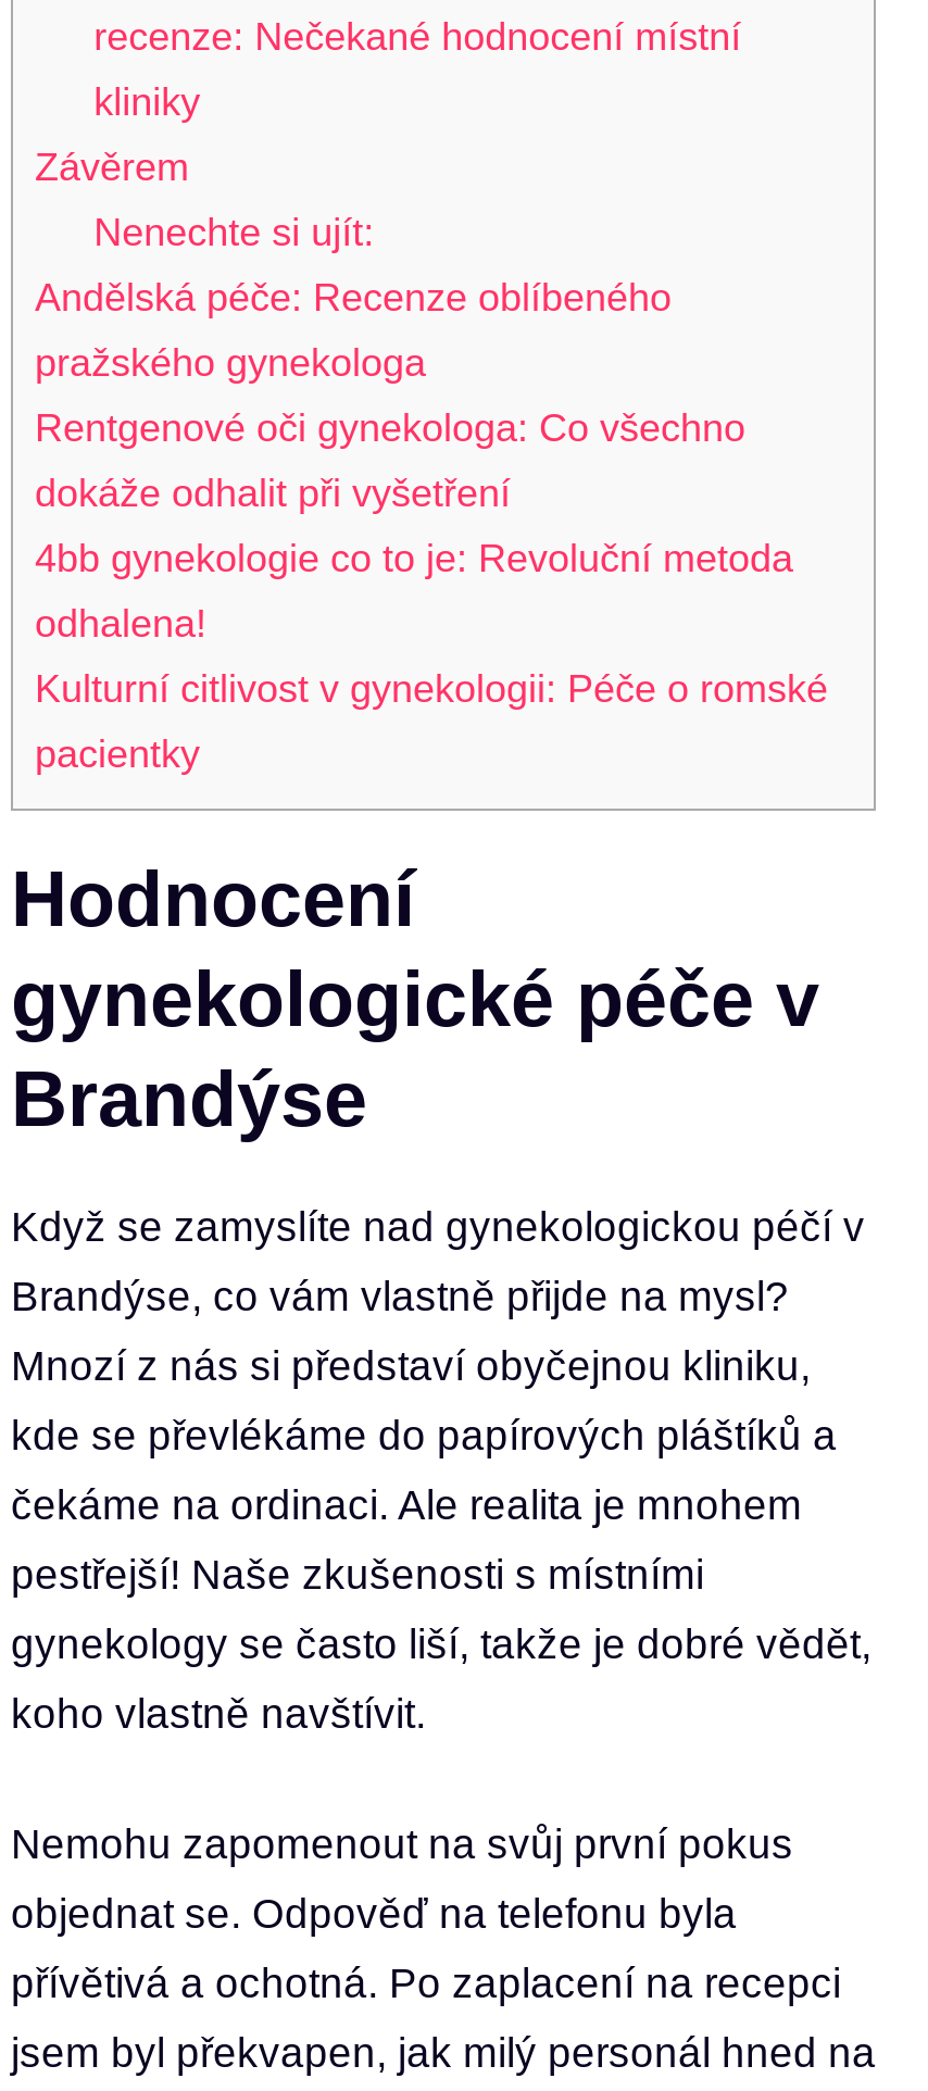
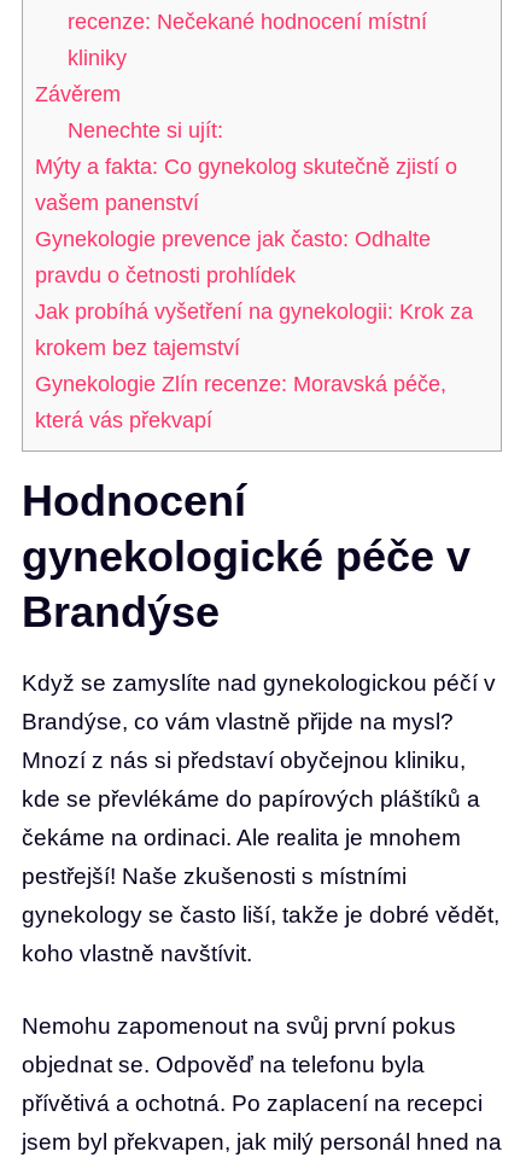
- Andělská péče: Recenze oblíbeného
+ Mýty a fakta: Co gynekolog skutečně zjistí o

- pražského gynekologa
+ vašem panenství

- Rentgenové oči gynekologa: Co všechno
+ Gynekologie prevence jak často: Odhalte

- dokáže odhalit při vyšetření
+ pravdu o četnosti prohlídek

- 4bb gynekologie co to je: Revoluční metoda
+ Jak probíhá vyšetření na gynekologii: Krok za

- odhalena!
+ krokem bez tajemství

- Kulturní citlivost v gynekologii: Péče o romské
+ Gynekologie Zlín recenze: Moravská péče,

- pacientky
+ která vás překvapí
